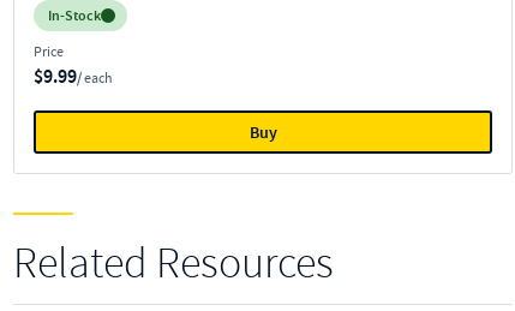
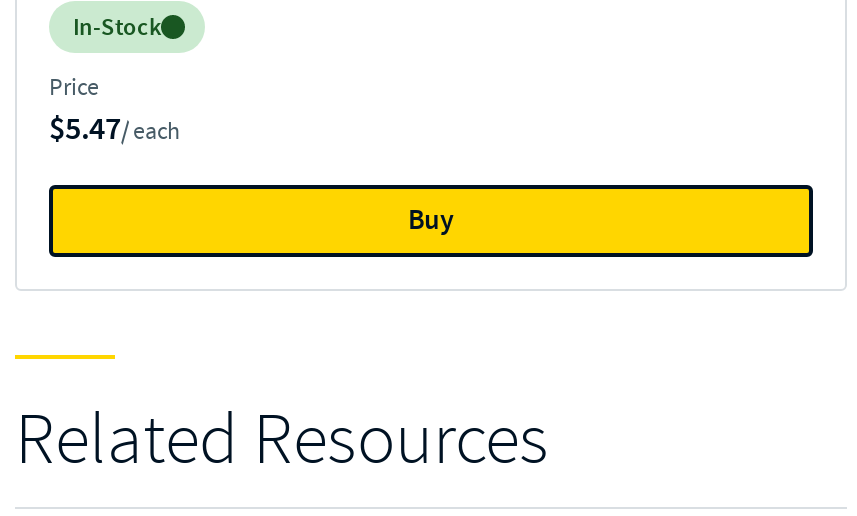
- $9.99/ each
+ $5.47/ each
